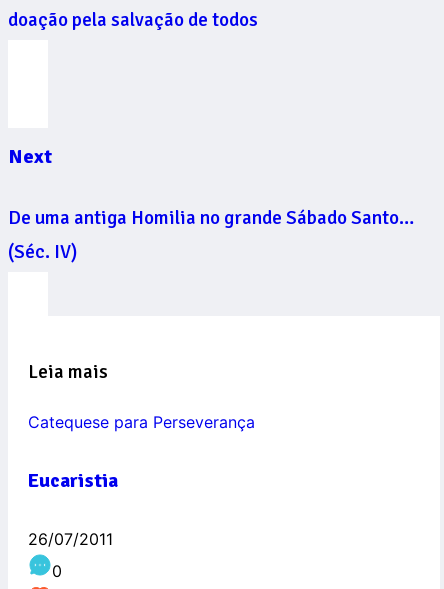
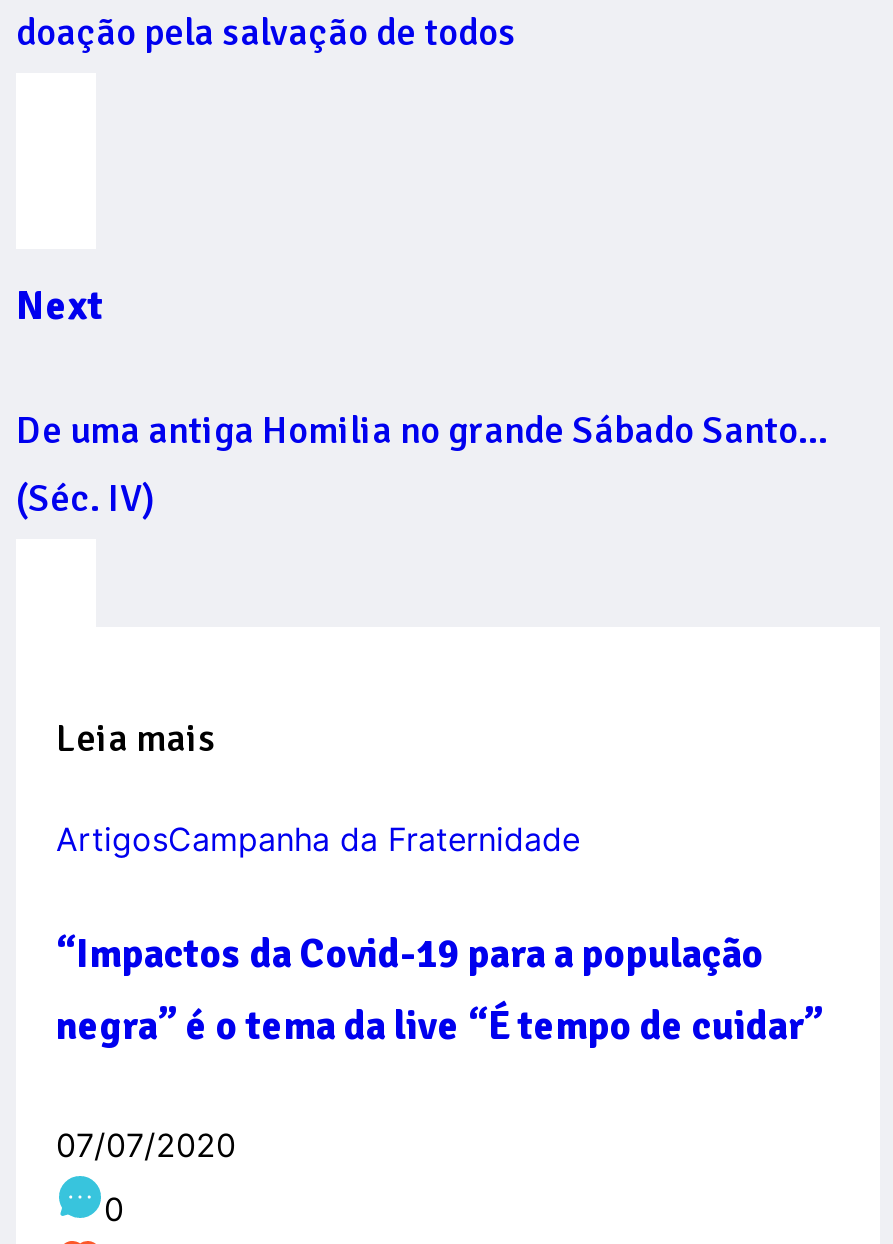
- Catequese para Perseverança
+ ArtigosCampanha da Fraternidade

- Eucaristia
+ “Impactos da Covid-19 para a população
+ negra” é o tema da live “É tempo de cuidar”

- 26/07/2011
+ 07/07/2020
